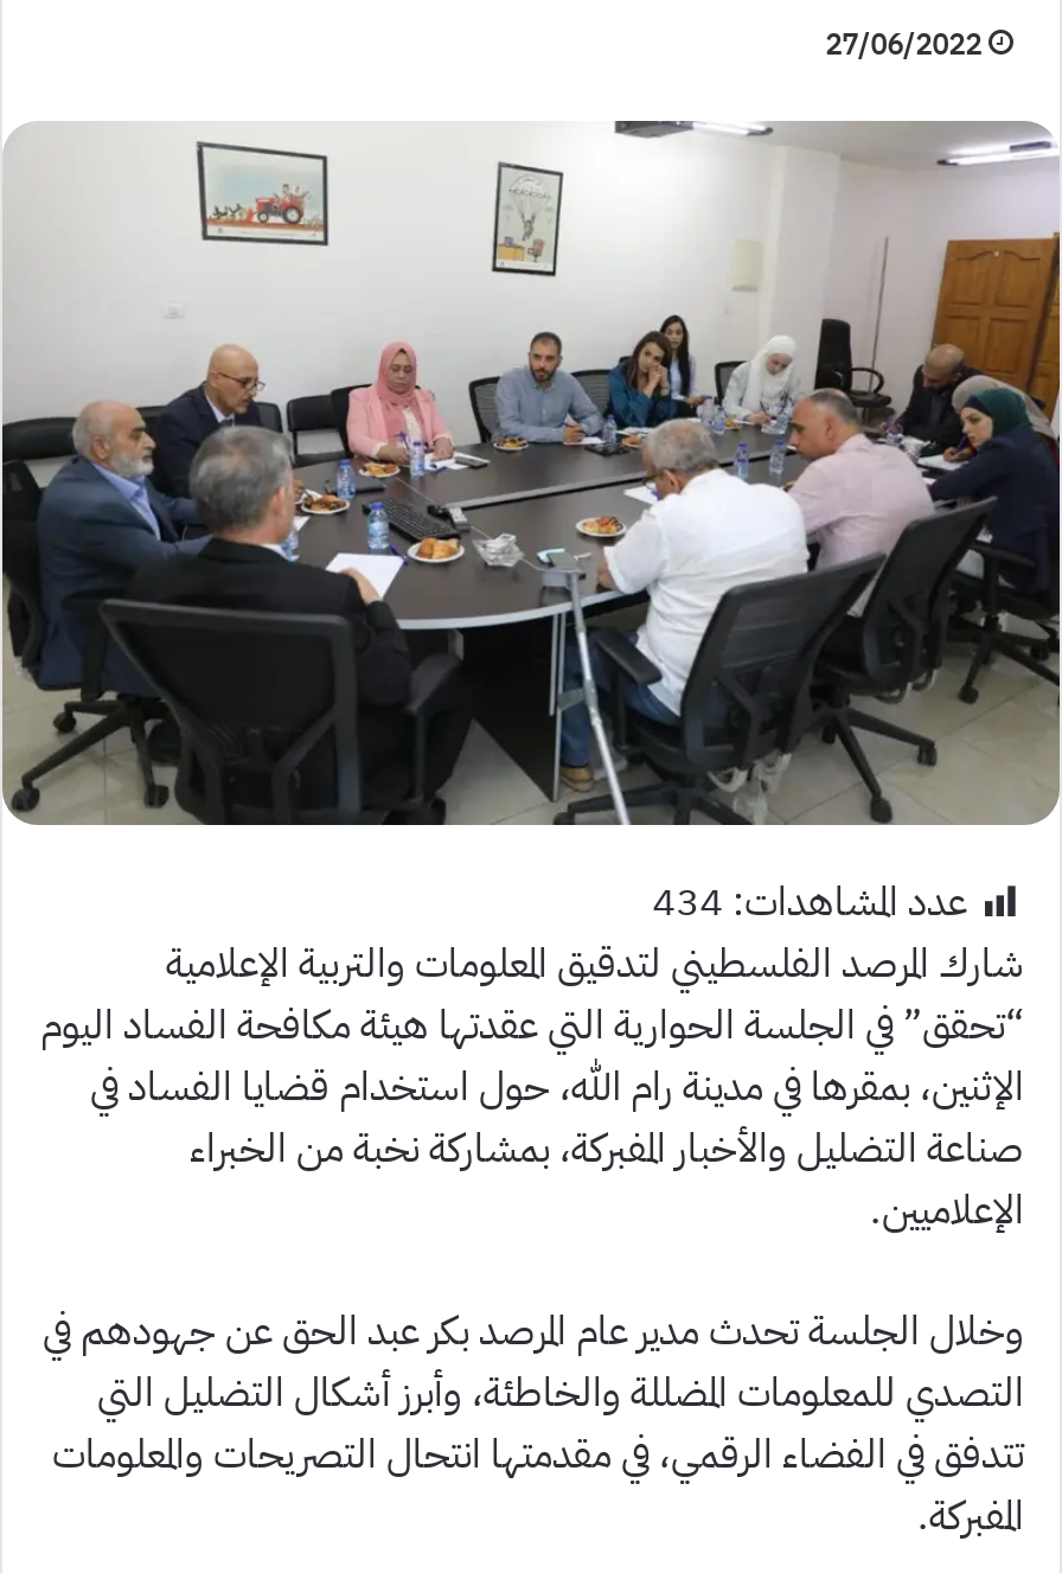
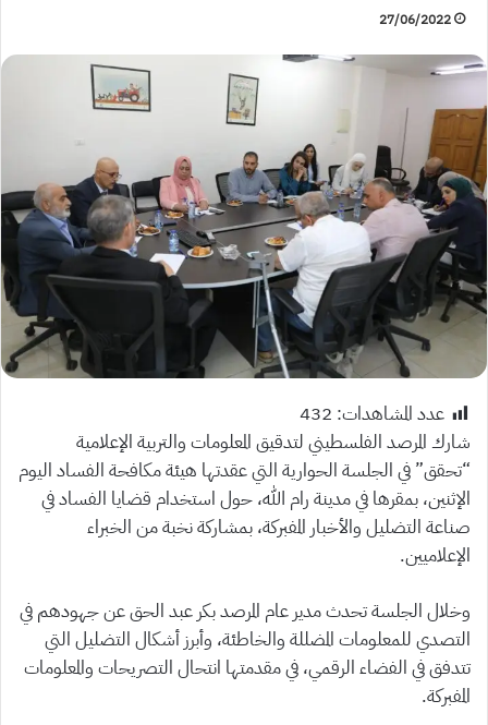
- عدد المشاهدات: 434
+ عدد المشاهدات: 432
